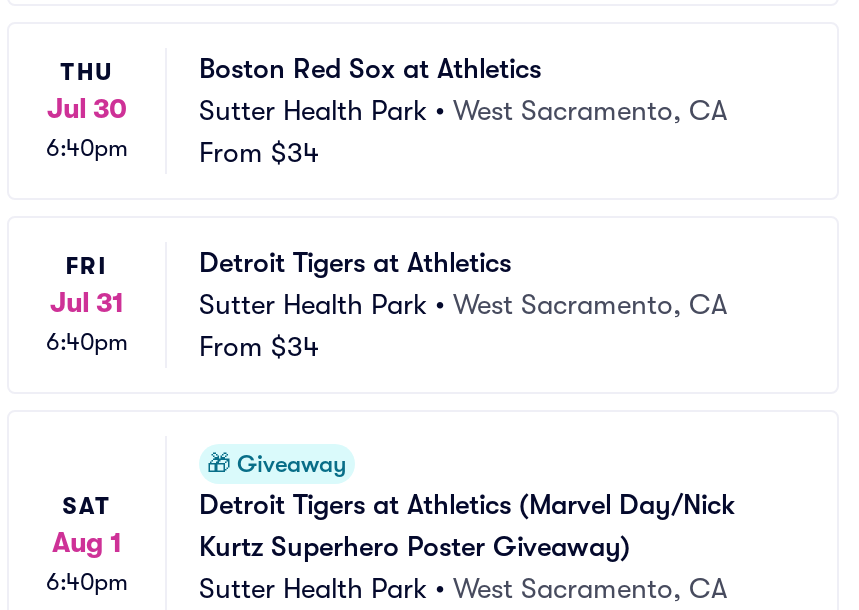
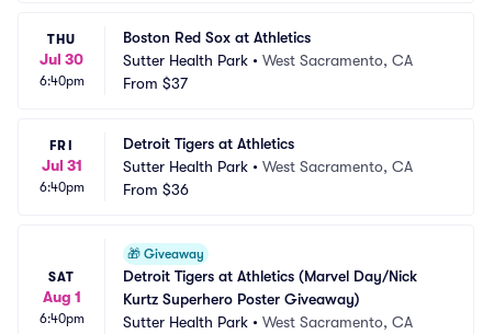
- From $34
+ From $37

- From $34
+ From $36
